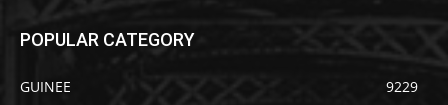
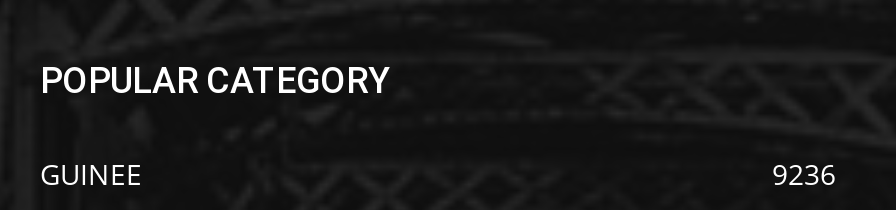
- 9229
+ 9236
